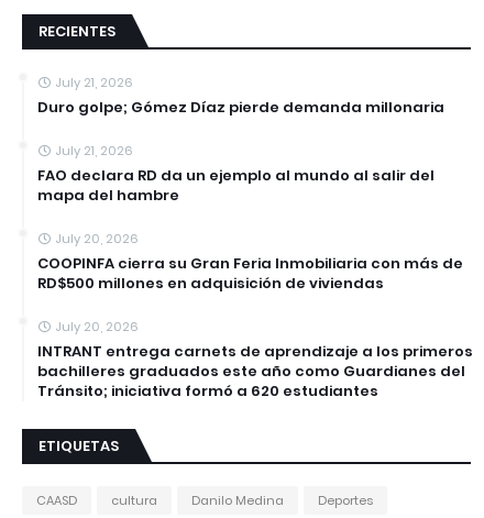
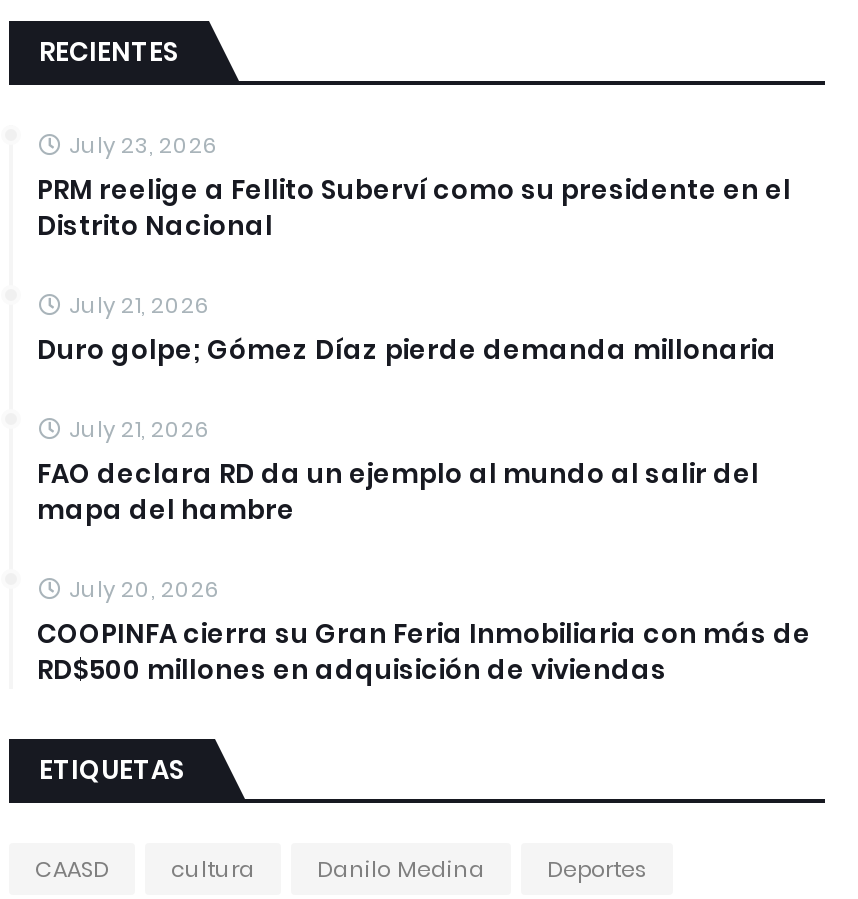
+ July 23, 2026
+ PRM reelige a Fellito Suberví como su presidente en el
+ Distrito Nacional

moved down: July 21, 2026 | Duro golpe; Gómez Díaz pierde demanda millonaria | July 21, 2026 | FAO declara RD da un ejemplo al mundo al salir del | mapa del hambre | July 20, 2026 | COOPINFA cierra su Gran Feria Inmobiliaria con más de | RD$500 millones en adquisición de viviendas

- July 20, 2026
- INTRANT entrega carnets de aprendizaje a los primeros
- bachilleres graduados este año como Guardianes del
- Tránsito; iniciativa formó a 620 estudiantes
